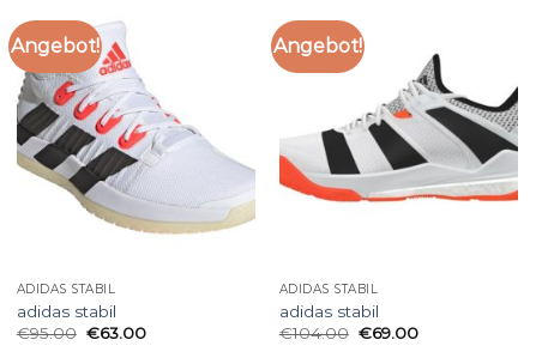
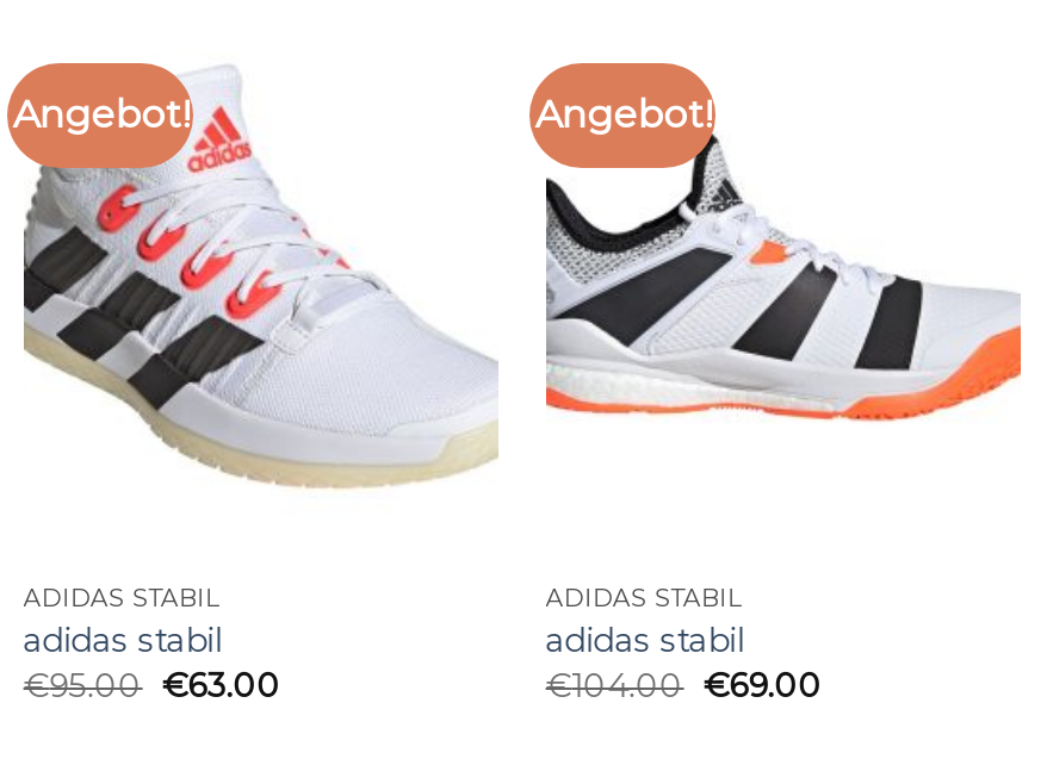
- [image]
+ [image]
